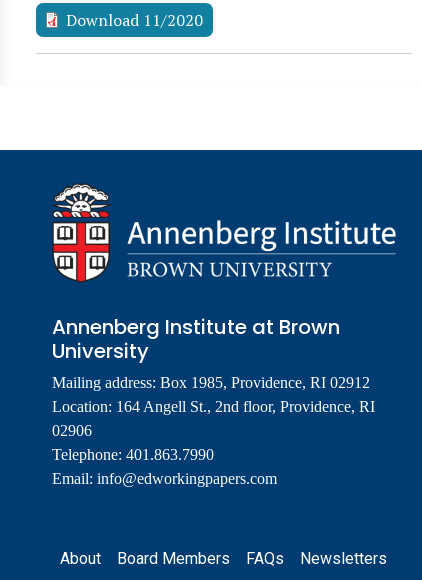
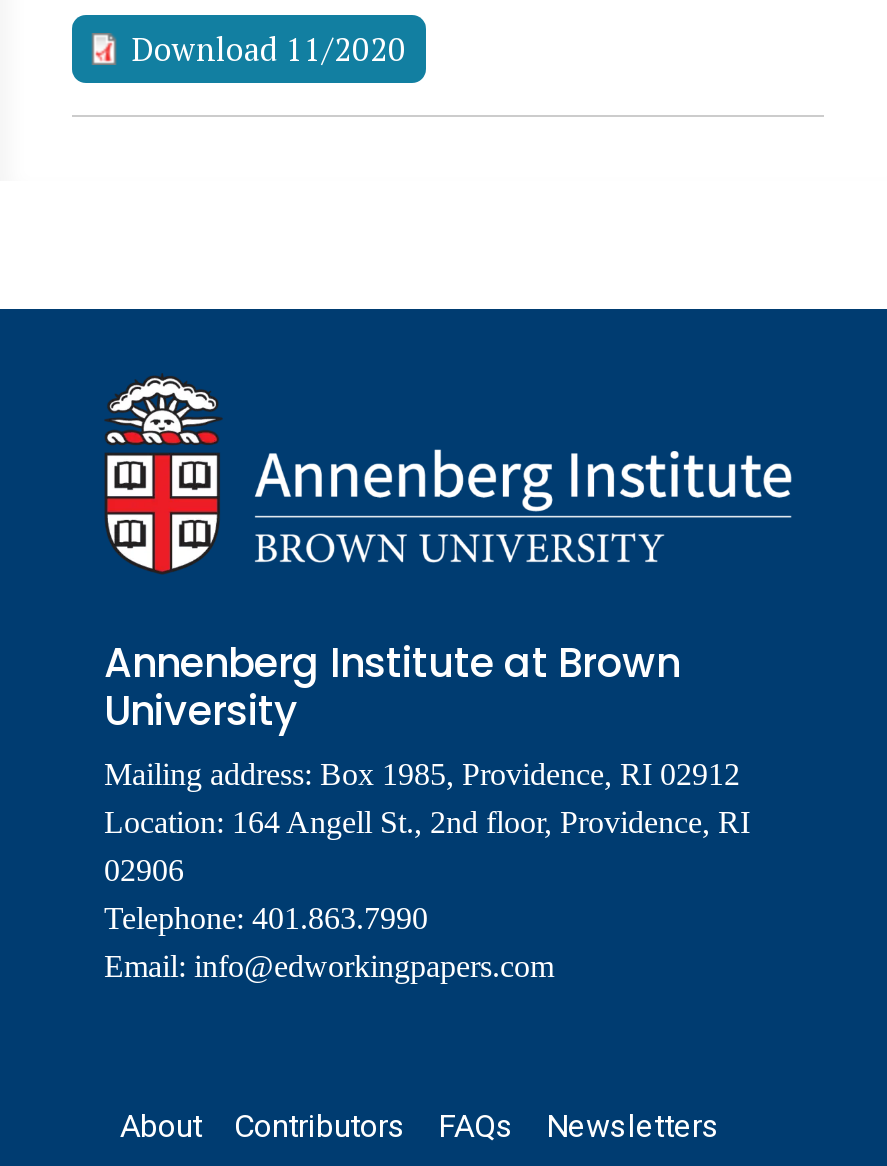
- Board Members
+ Contributors
